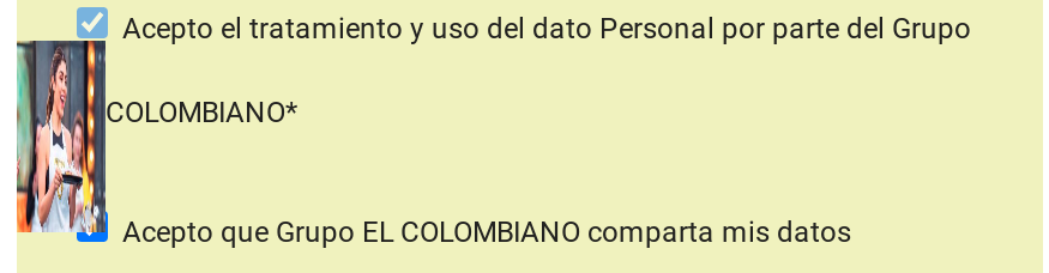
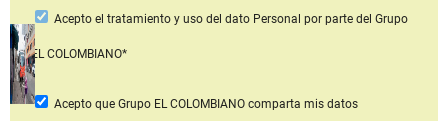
- [image]
+ [image]
